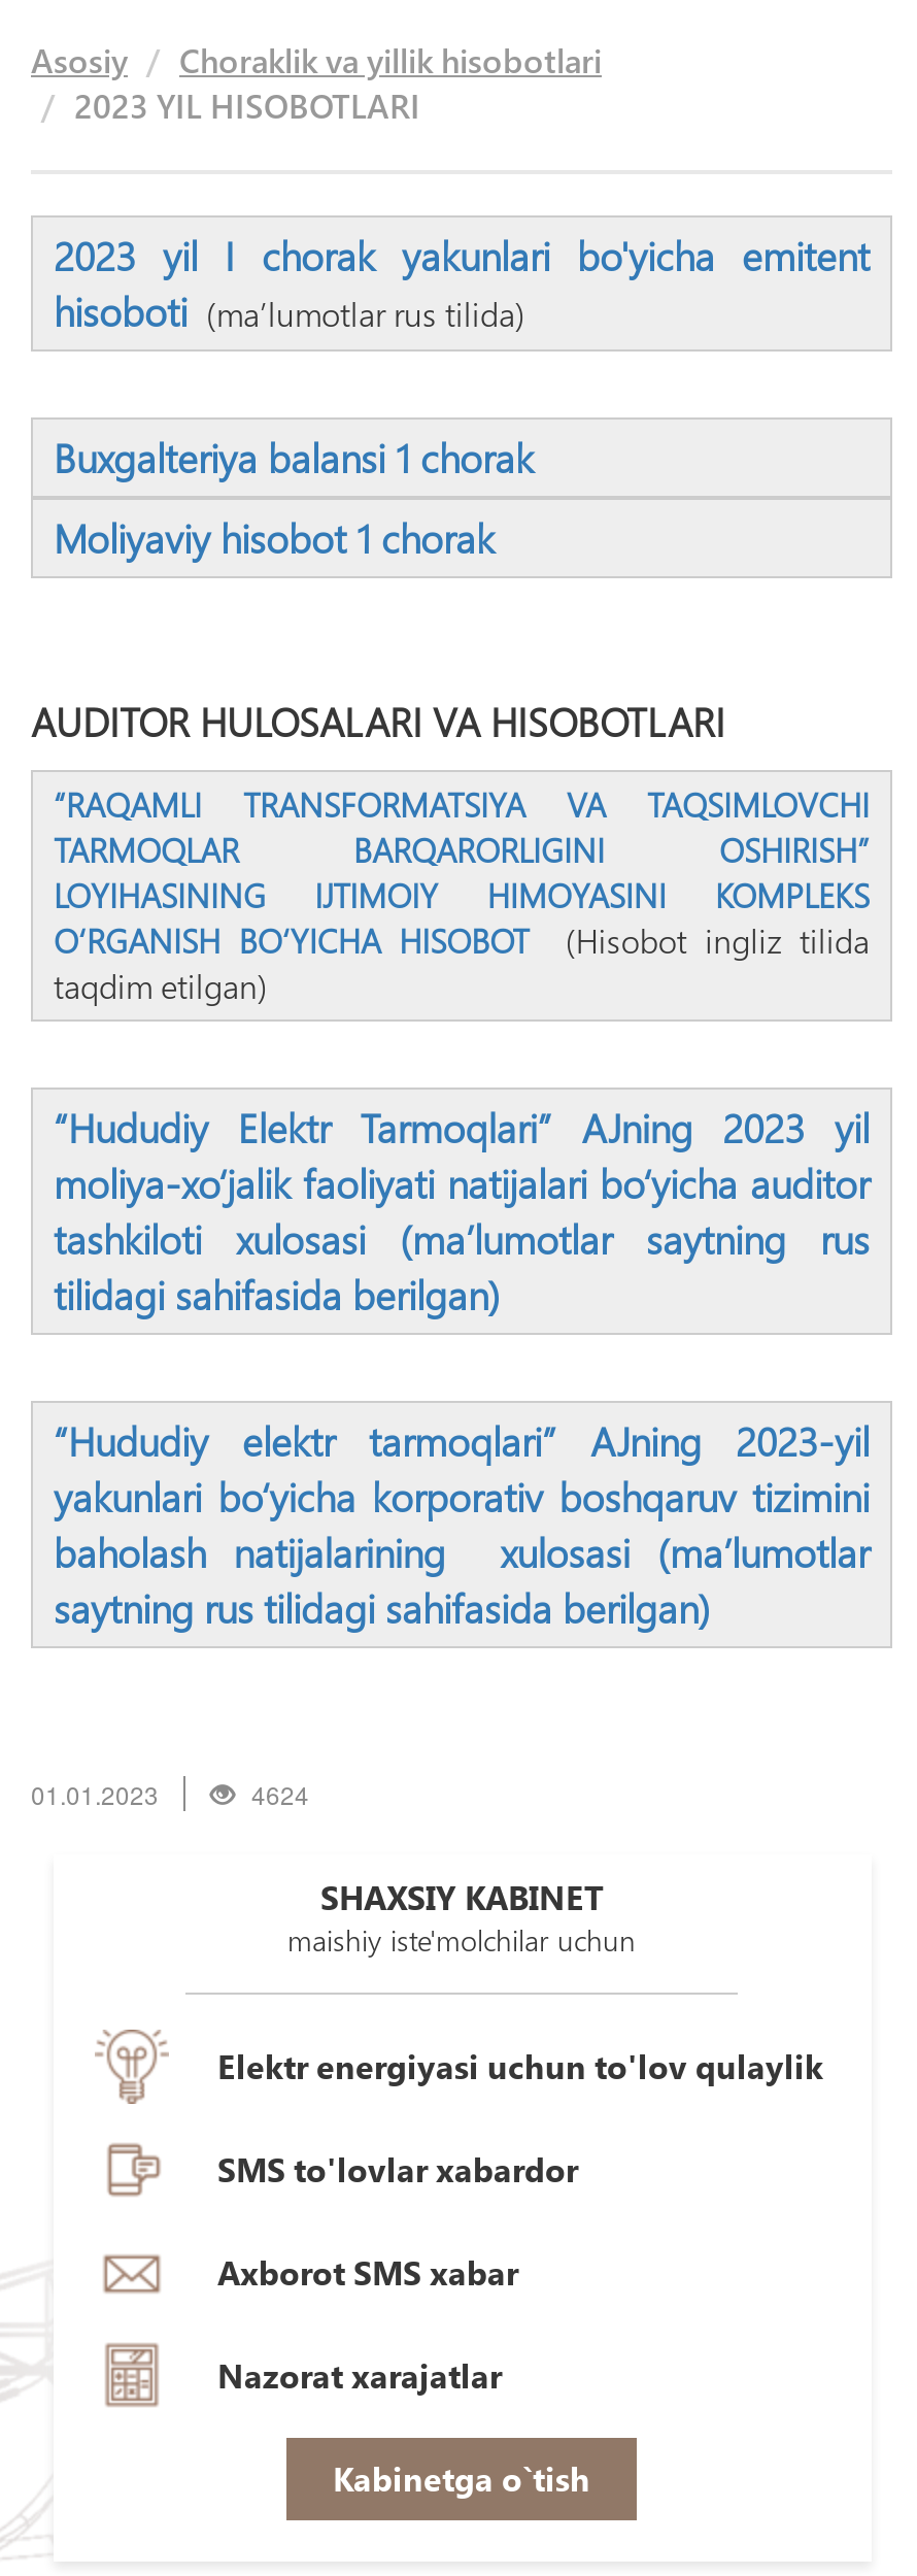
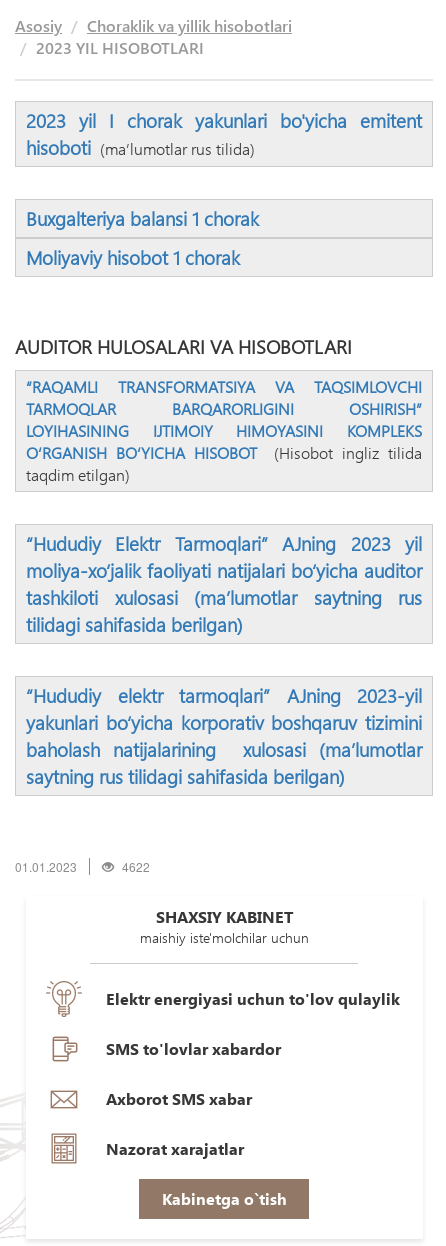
- 4624
+ 4622
